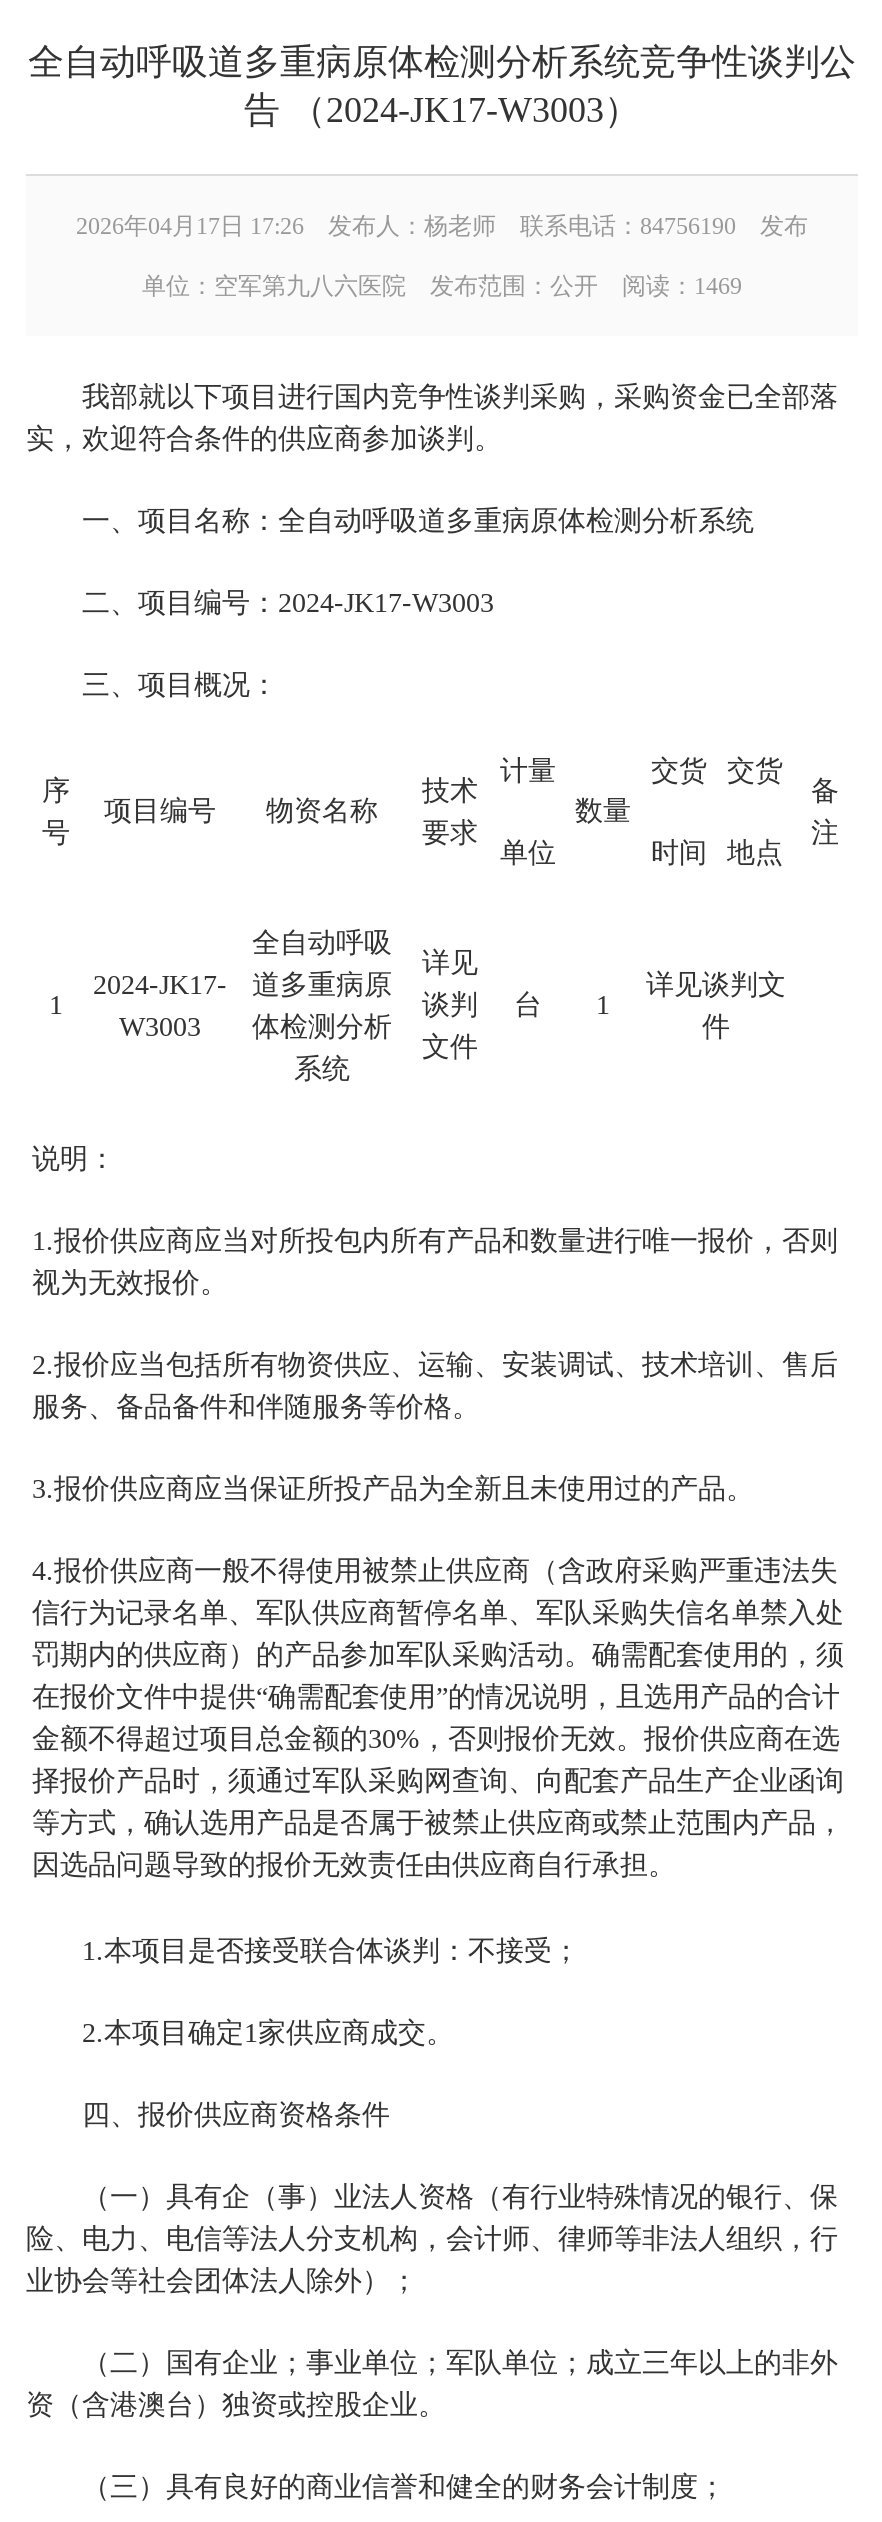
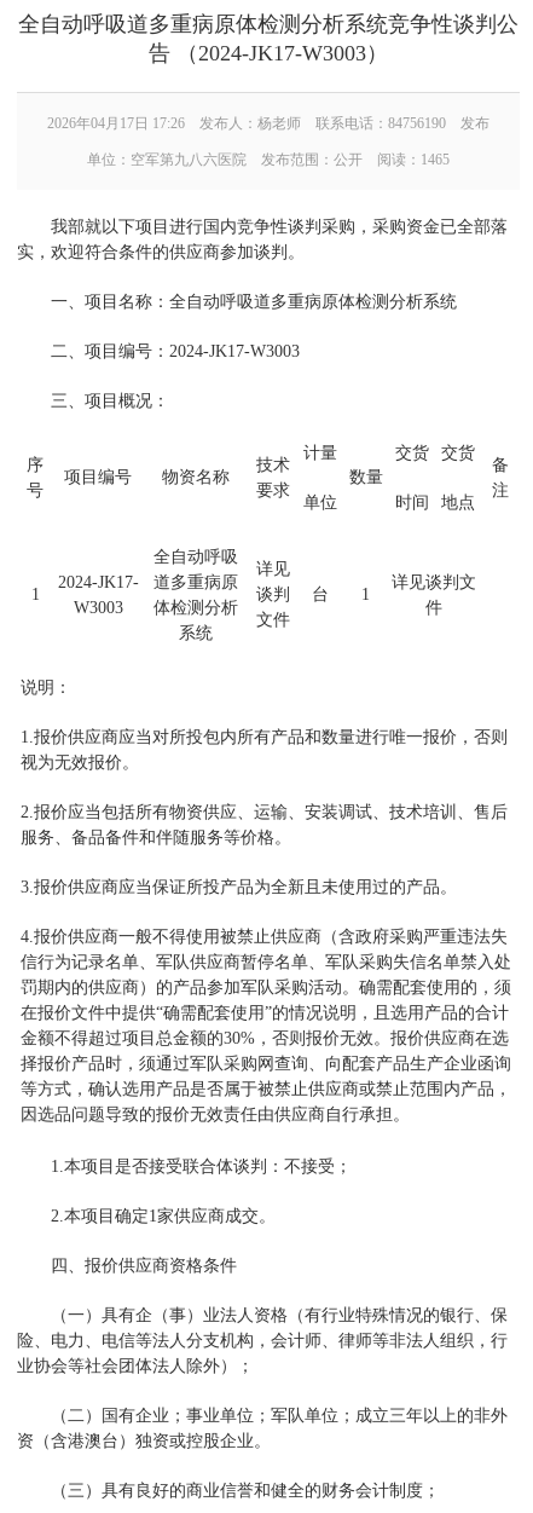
- 单位：空军第九八六医院 发布范围：公开 阅读：1469
+ 单位：空军第九八六医院 发布范围：公开 阅读：1465
